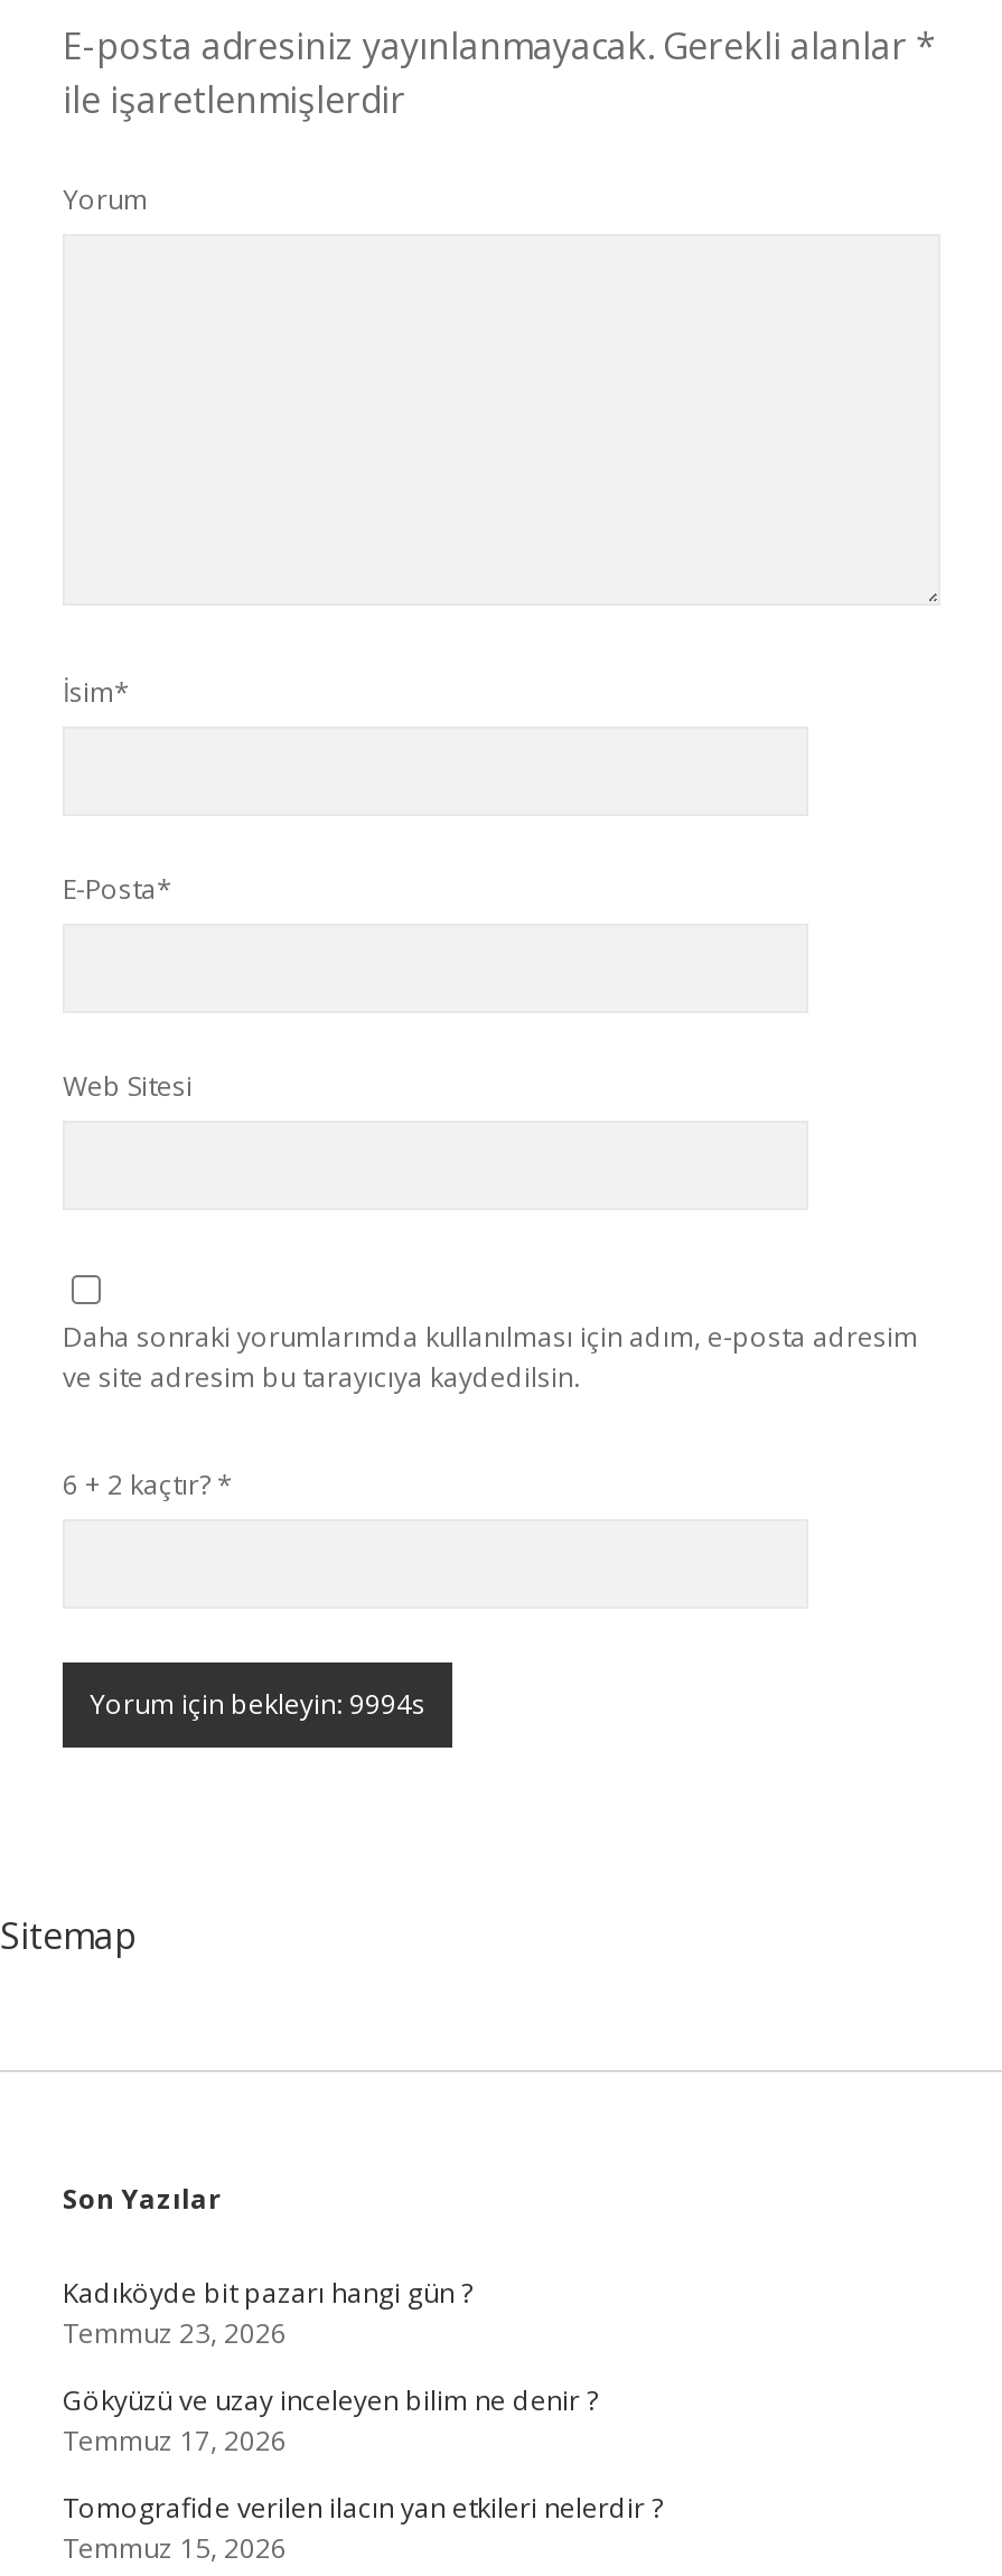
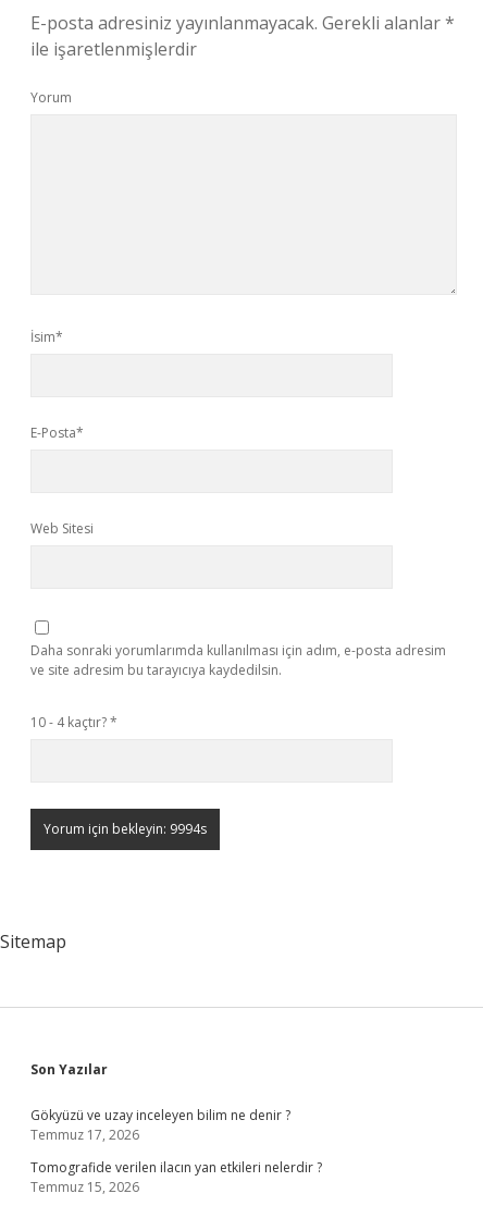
- 6 + 2 kaçtır? *
+ 10 - 4 kaçtır? *

- Kadıköyde bit pazarı hangi gün ?
- Temmuz 23, 2026
